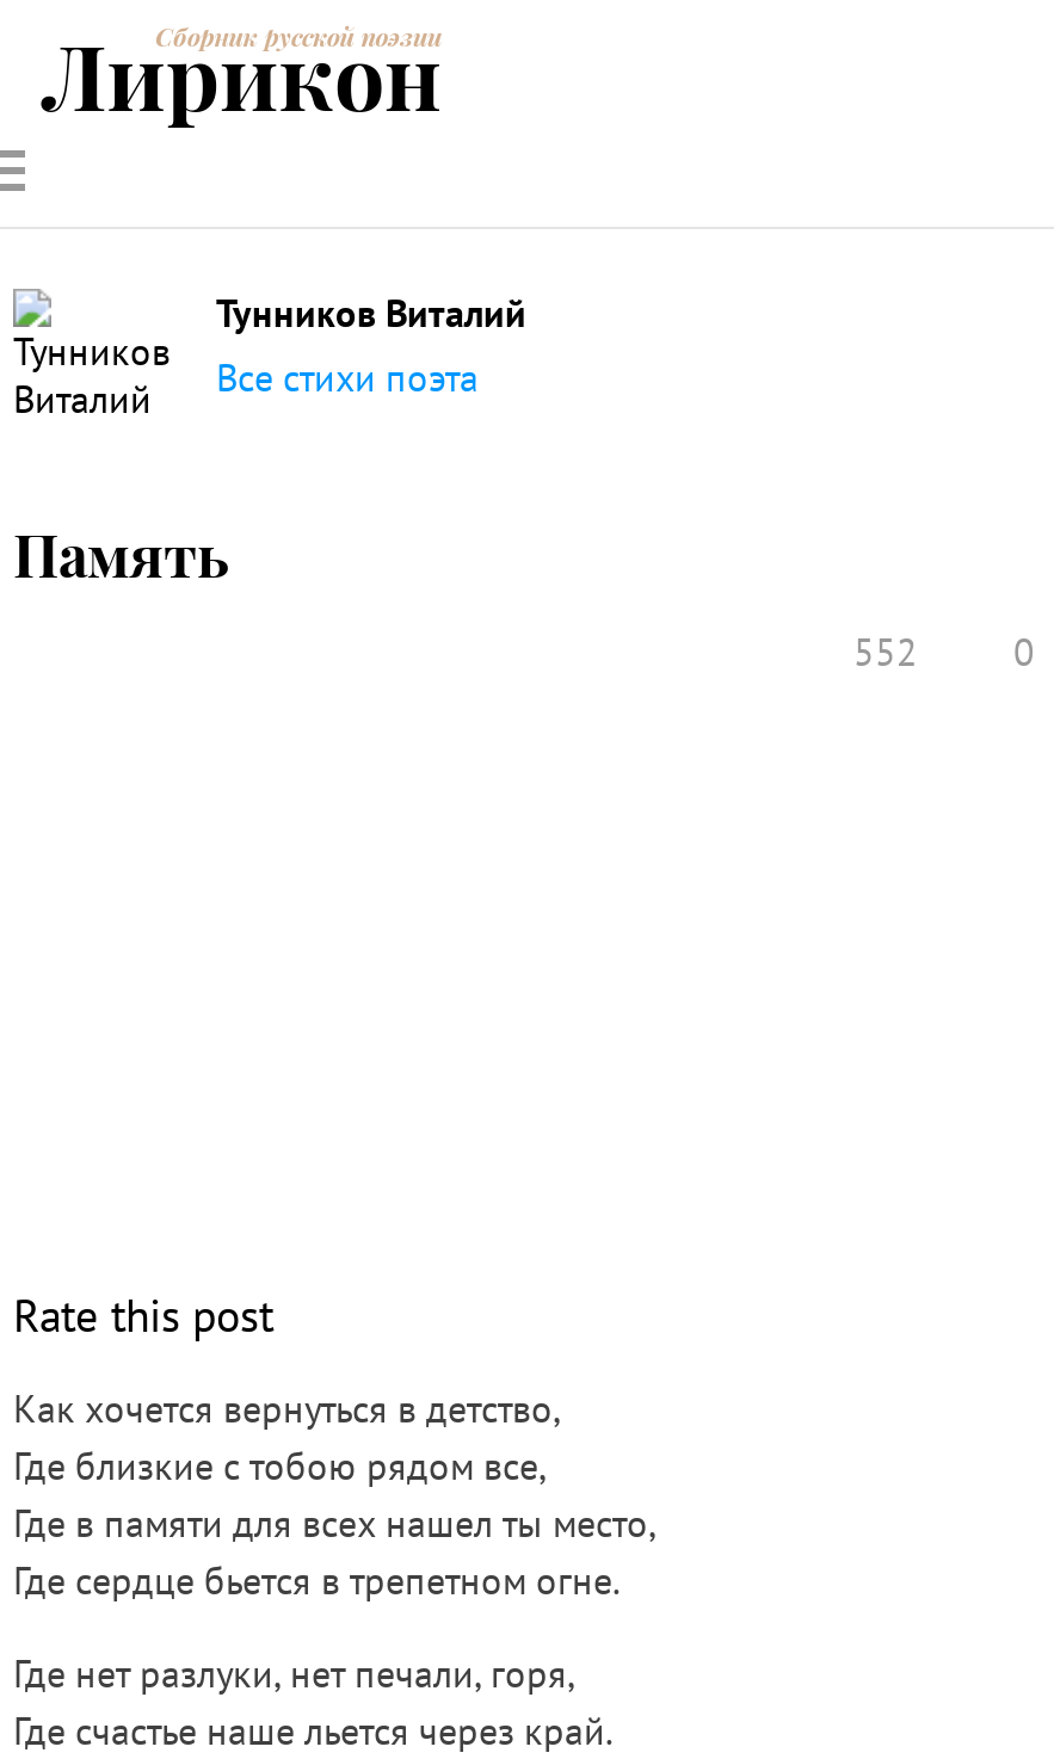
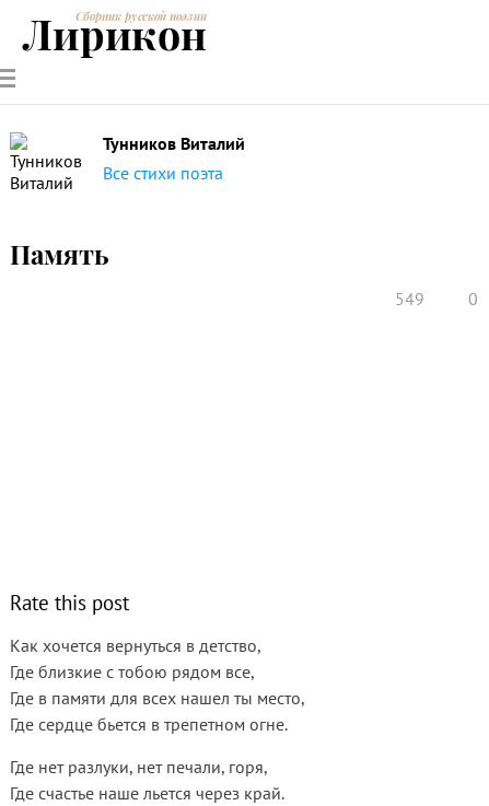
- 552 0
+ 549 0
